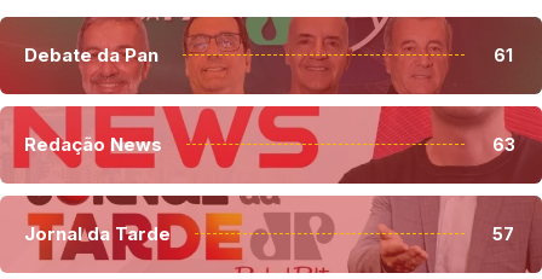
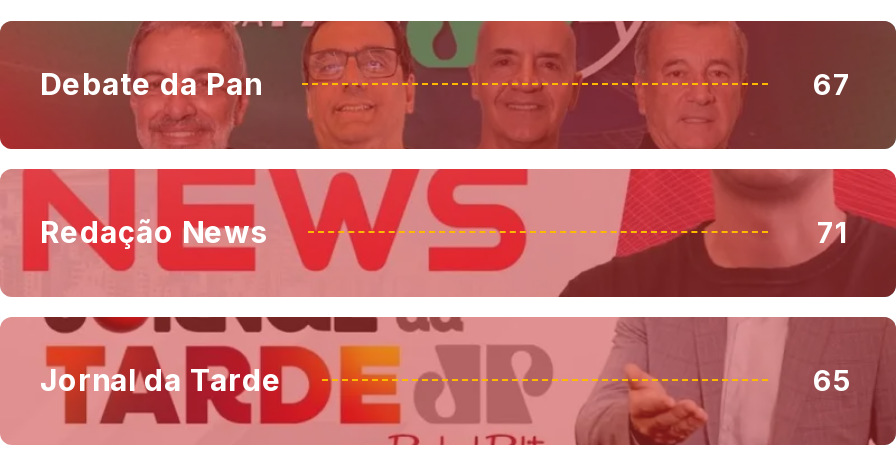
- 61
+ 67

- 63
+ 71

- 57
+ 65
